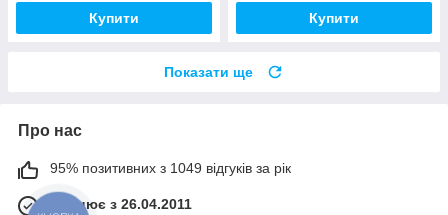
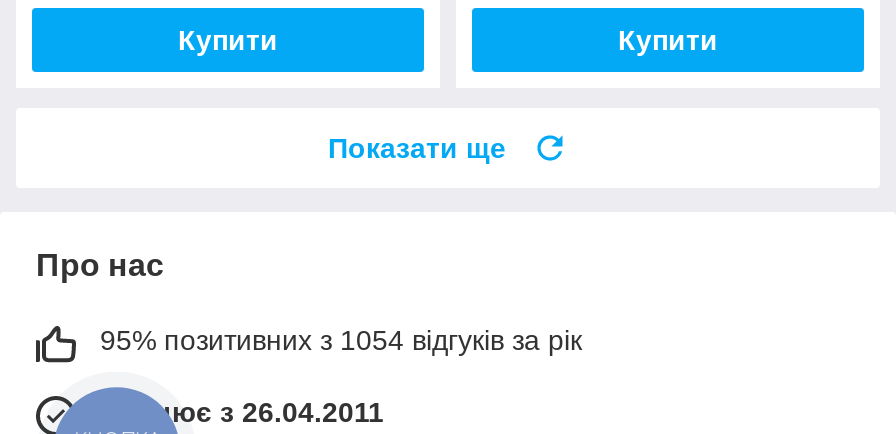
- 95% позитивних з 1049 відгуків за рік
+ 95% позитивних з 1054 відгуків за рік
